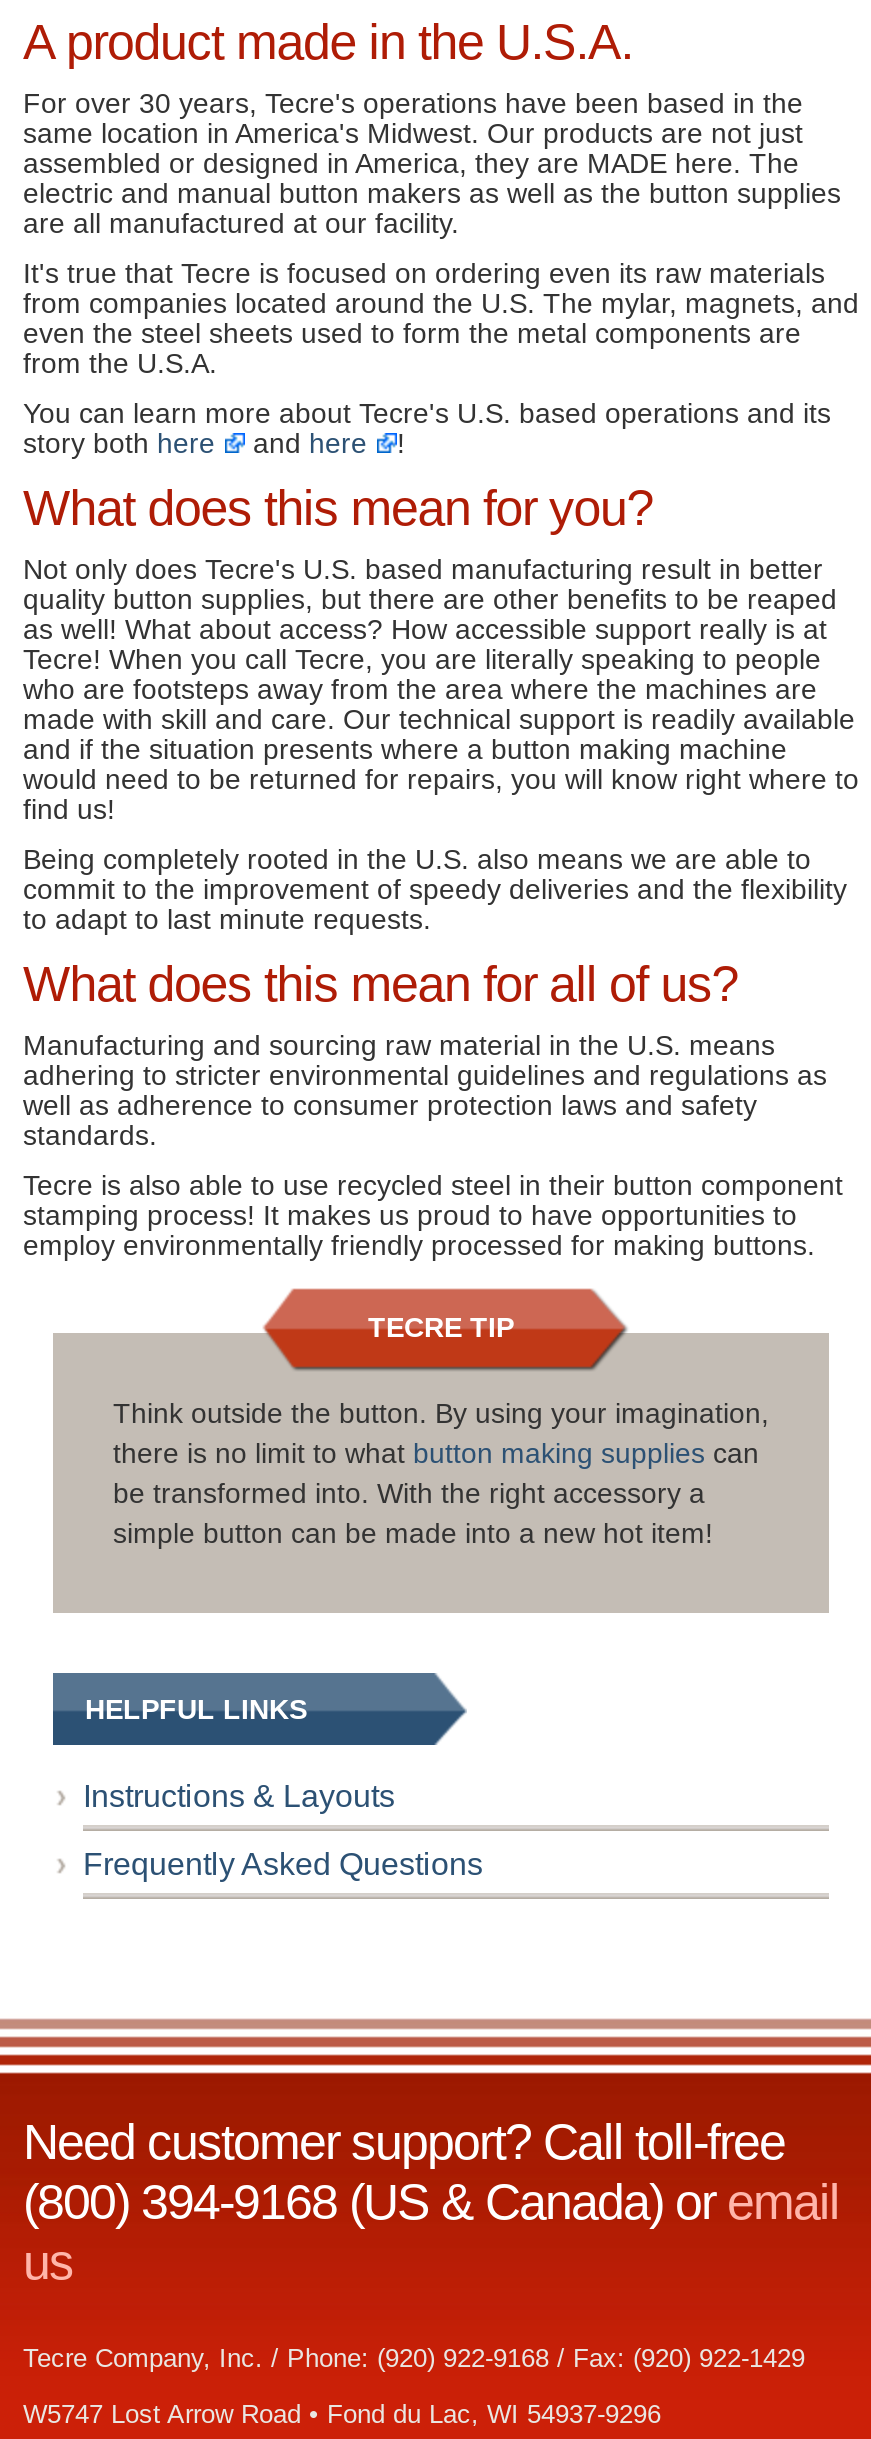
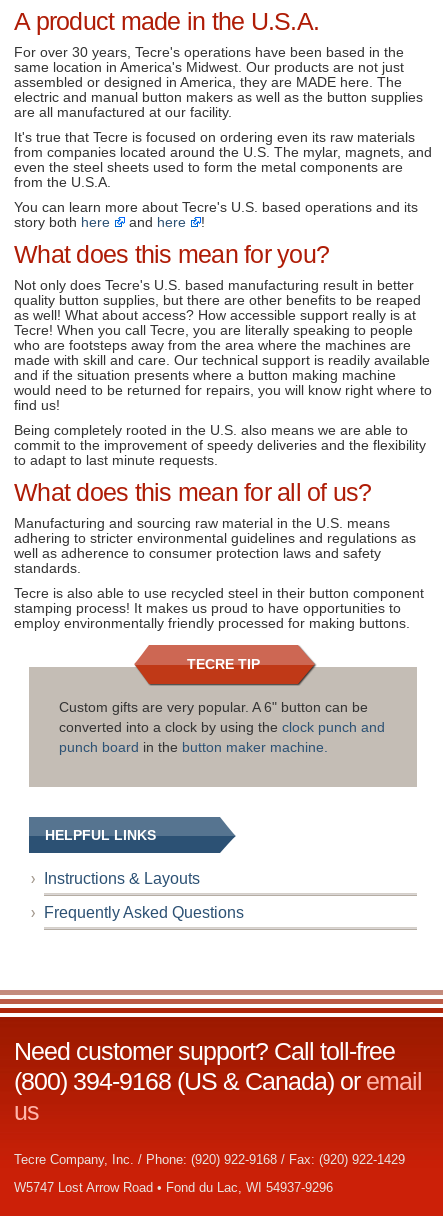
- Think outside the button. By using your imagination,
- there is no limit to what button making supplies can
- be transformed into. With the right accessory a
- simple button can be made into a new hot item!
+ Custom gifts are very popular. A 6" button can be
+ converted into a clock by using the clock punch and
+ punch board in the button maker machine.
